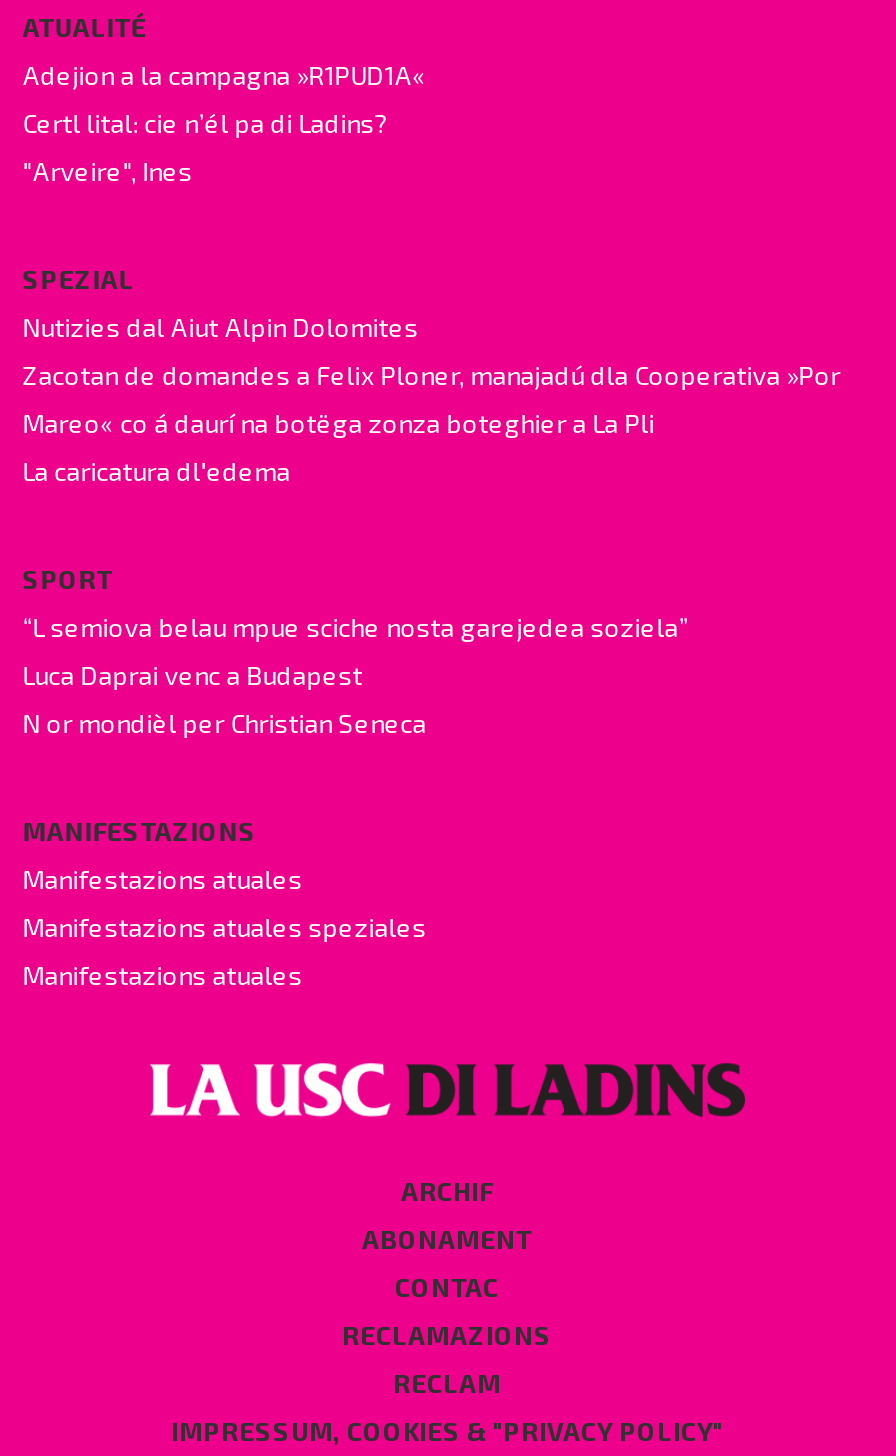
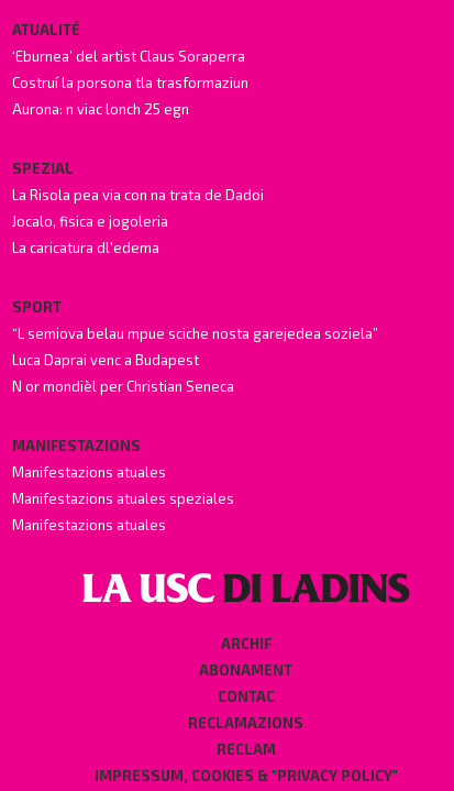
- Adejion a la campagna »R1PUD1A«
+ ‘Eburnea’ del artist Claus Soraperra

- Certl lital: cie n’él pa di Ladins?
+ Costruí la porsona tla trasformaziun

- "Arveire", Ines
+ Aurona: n viac lonch 25 egn

- Nutizies dal Aiut Alpin Dolomites
- Zacotan de domandes a Felix Ploner, manajadú dla Cooperativa »Por
- Mareo« co á daurí na botëga zonza boteghier a La Pli
+ La Risola pea via con na trata de Dadoi
+ Jocalo, fisica e jogoleria
